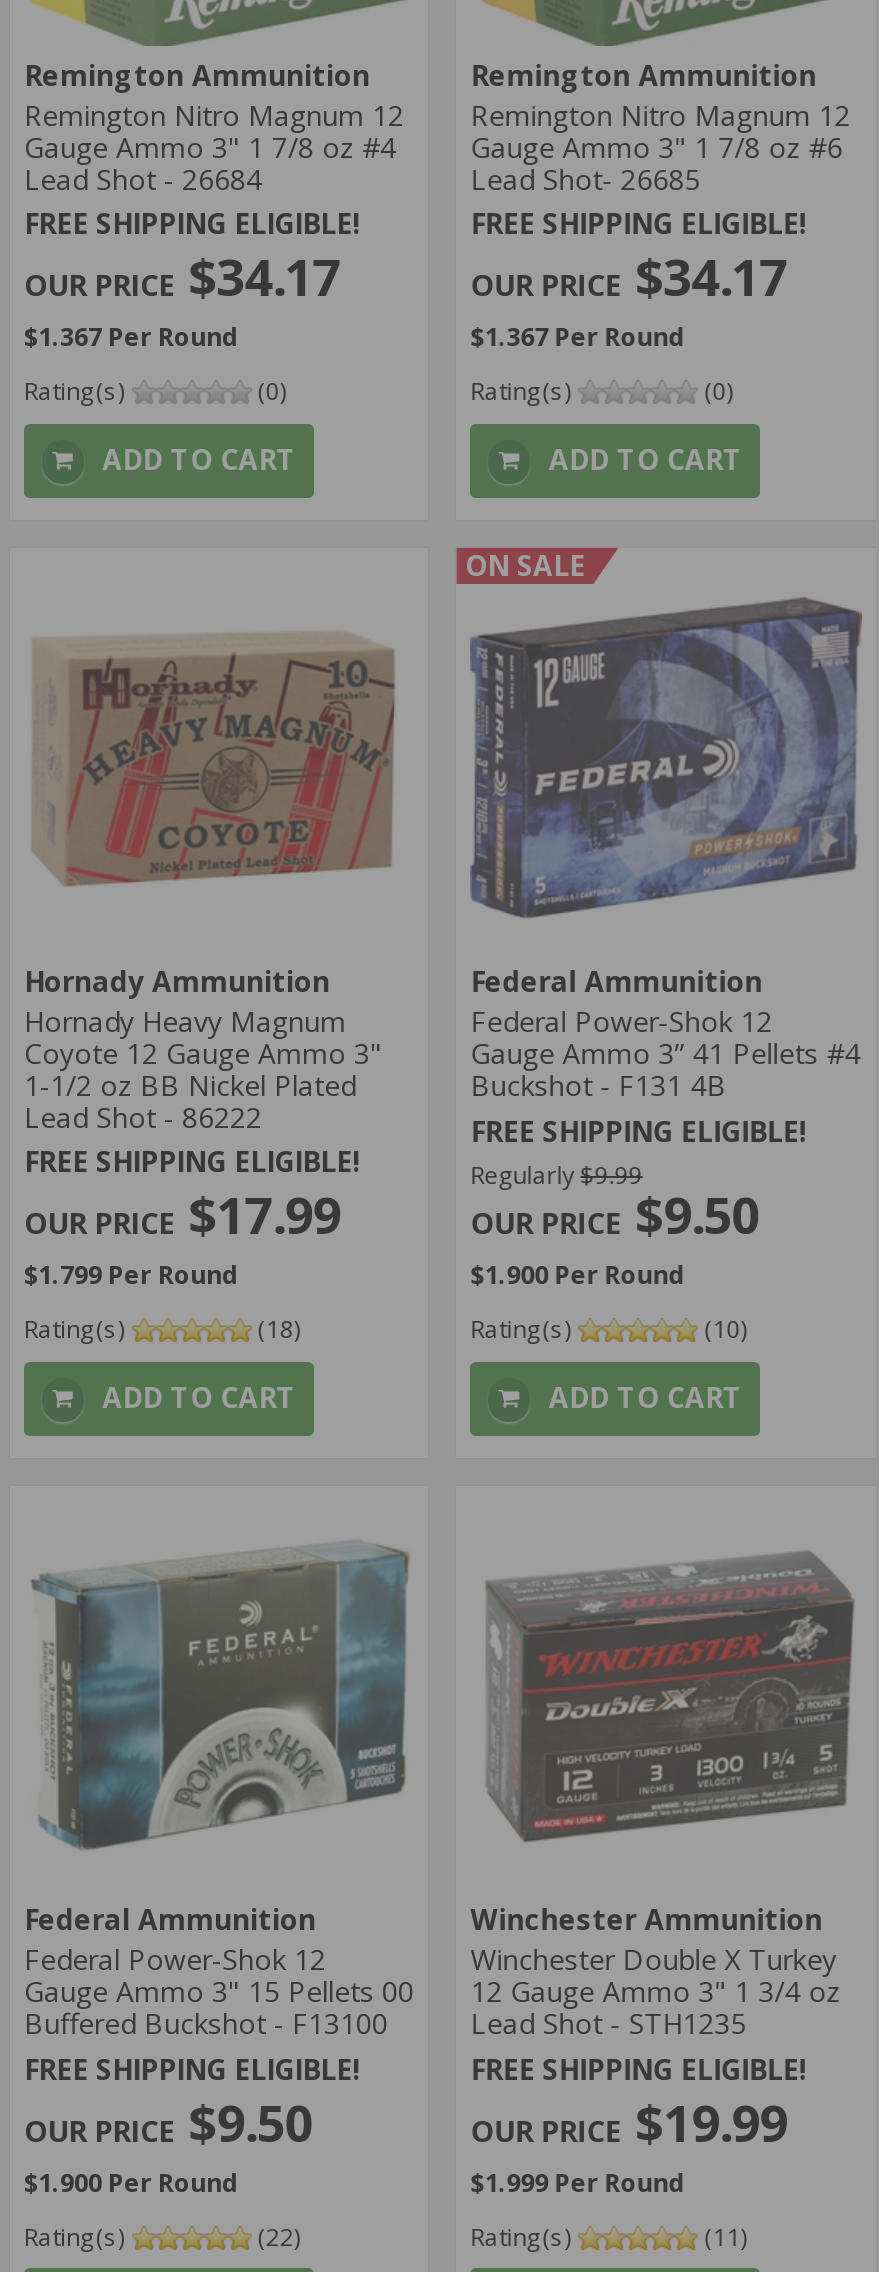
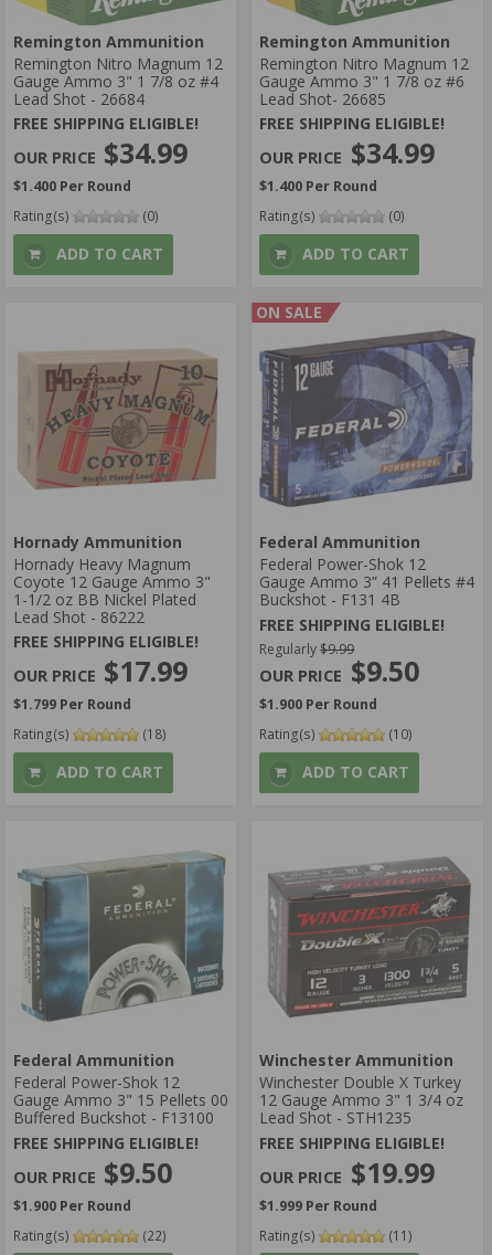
- $34.17
+ $34.99

- $34.17
+ $34.99

- $1.367 Per Round
+ $1.400 Per Round

- $1.367 Per Round
+ $1.400 Per Round
